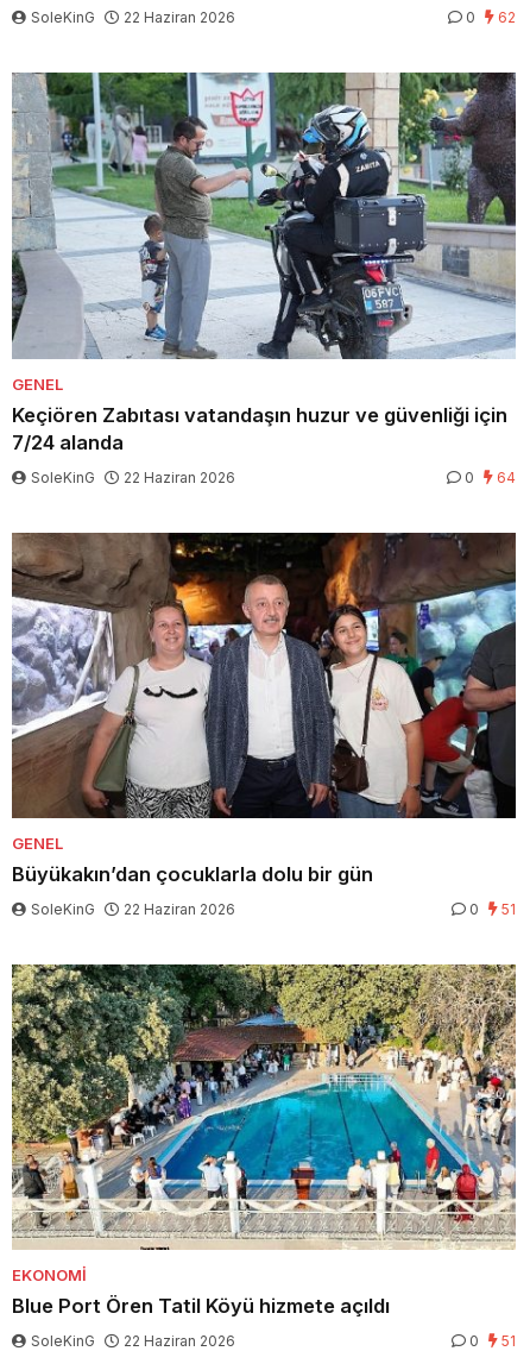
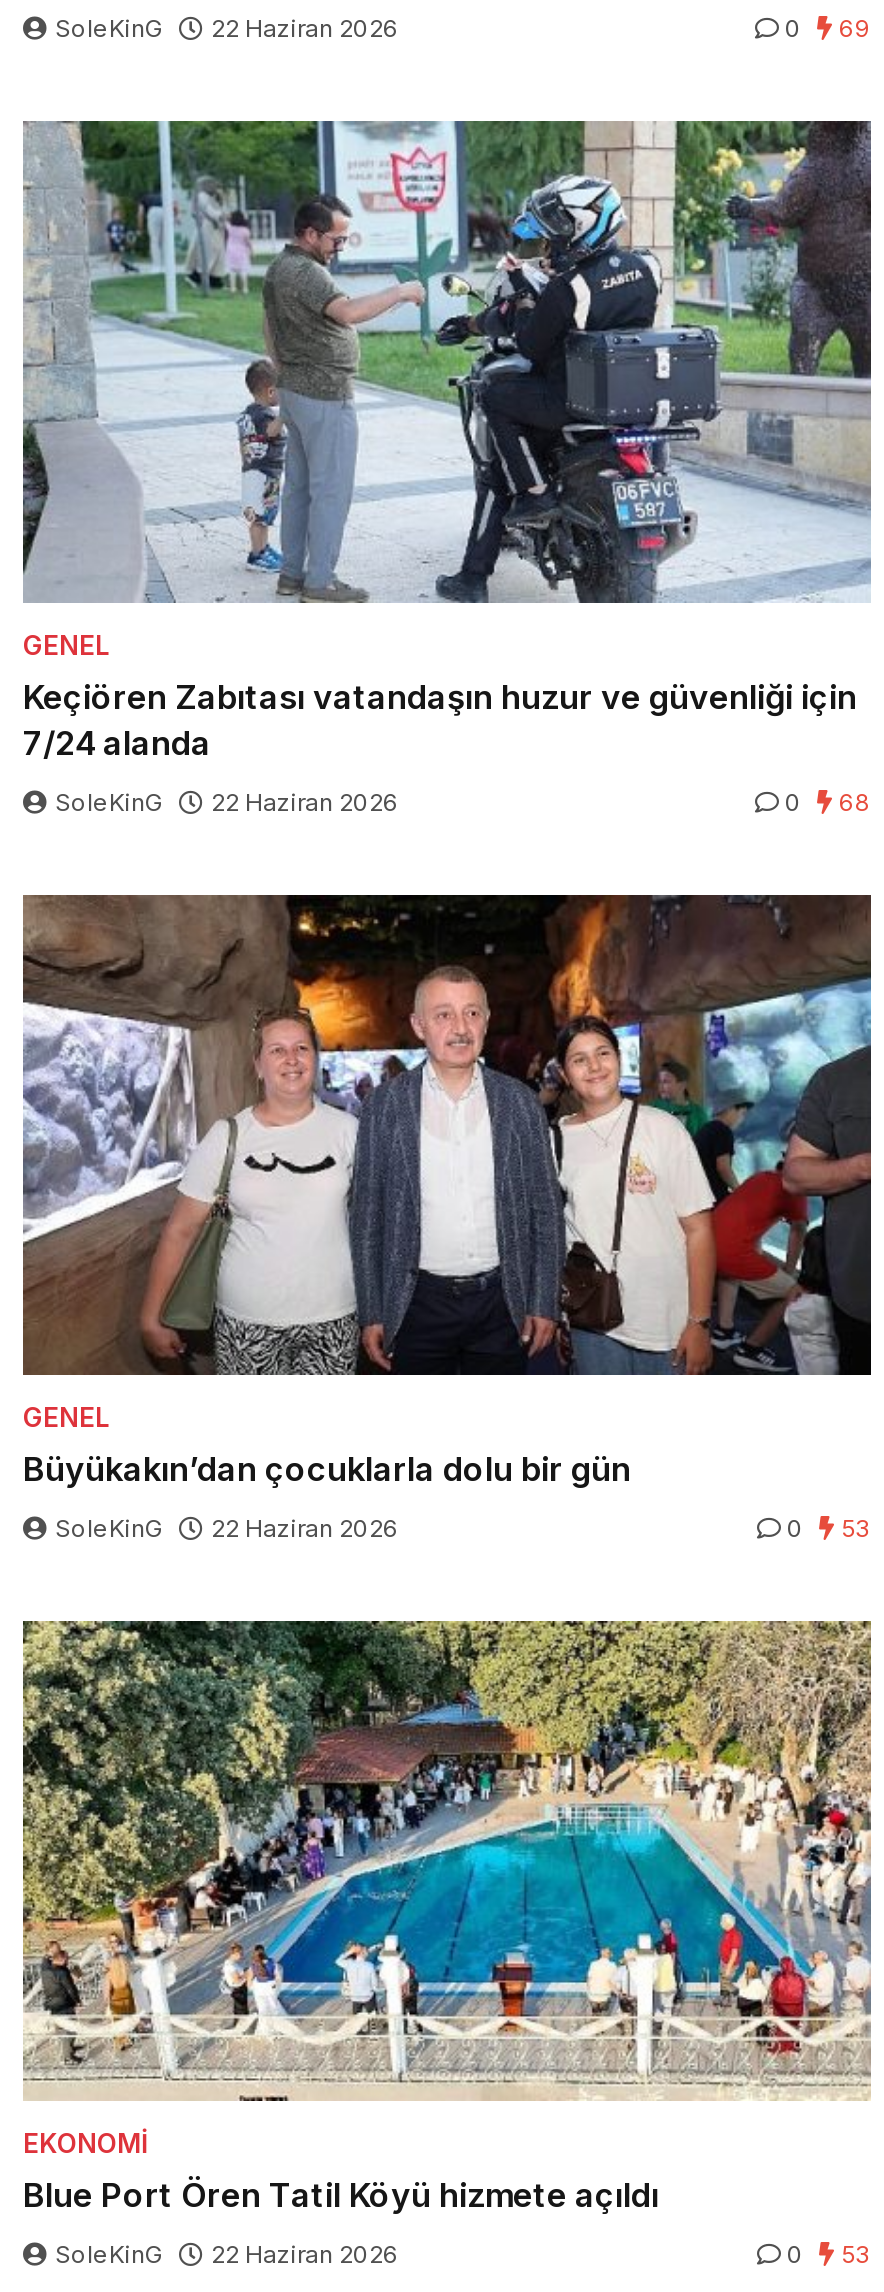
- 0 62
+ 0 69

- 0 64
+ 0 68

- 0 51
+ 0 53

- 0 51
+ 0 53
